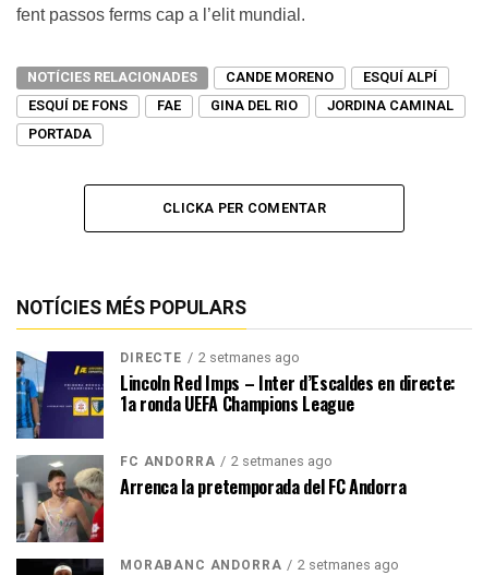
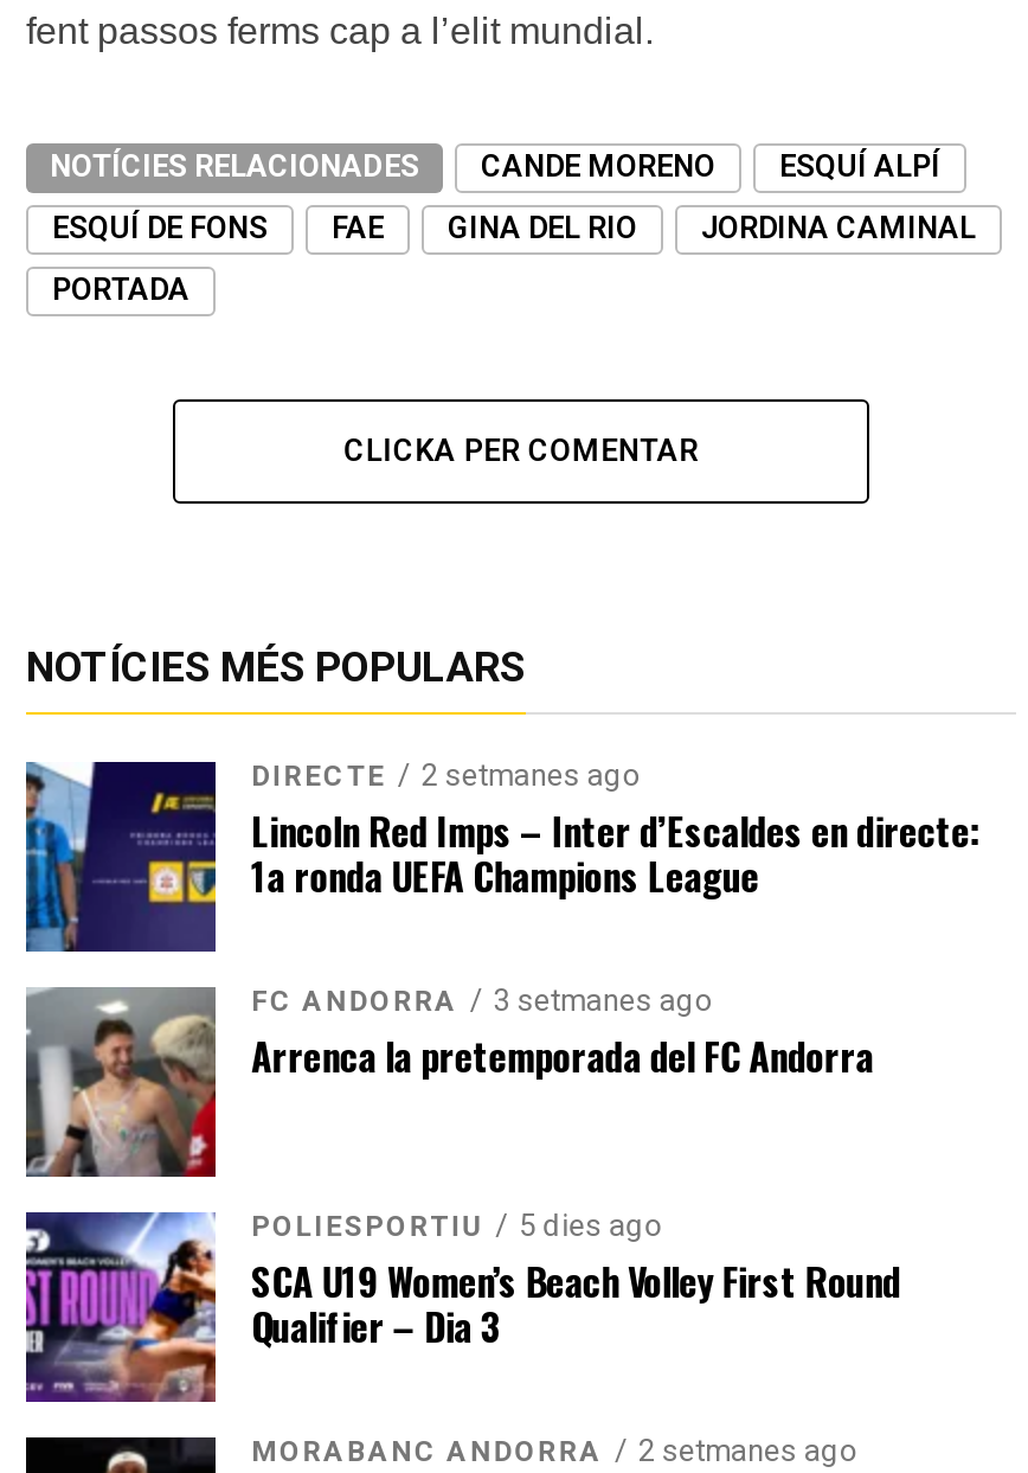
- FC ANDORRA 2 setmanes ago
+ FC ANDORRA 3 setmanes ago

+ [image]
+ POLIESPORTIU
+ 5 dies ago
+ SCA U19 Women’s Beach Volley First Round
+ Qualifier – Dia 3
